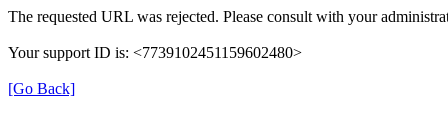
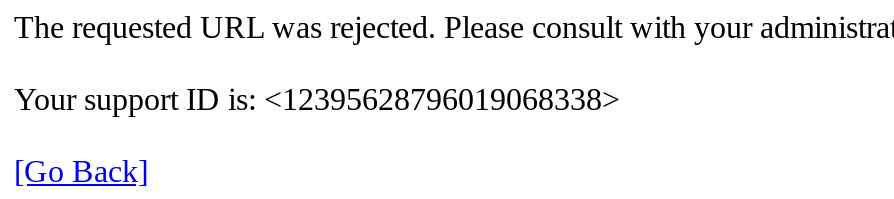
- Your support ID is: <7739102451159602480>
+ Your support ID is: <12395628796019068338>
